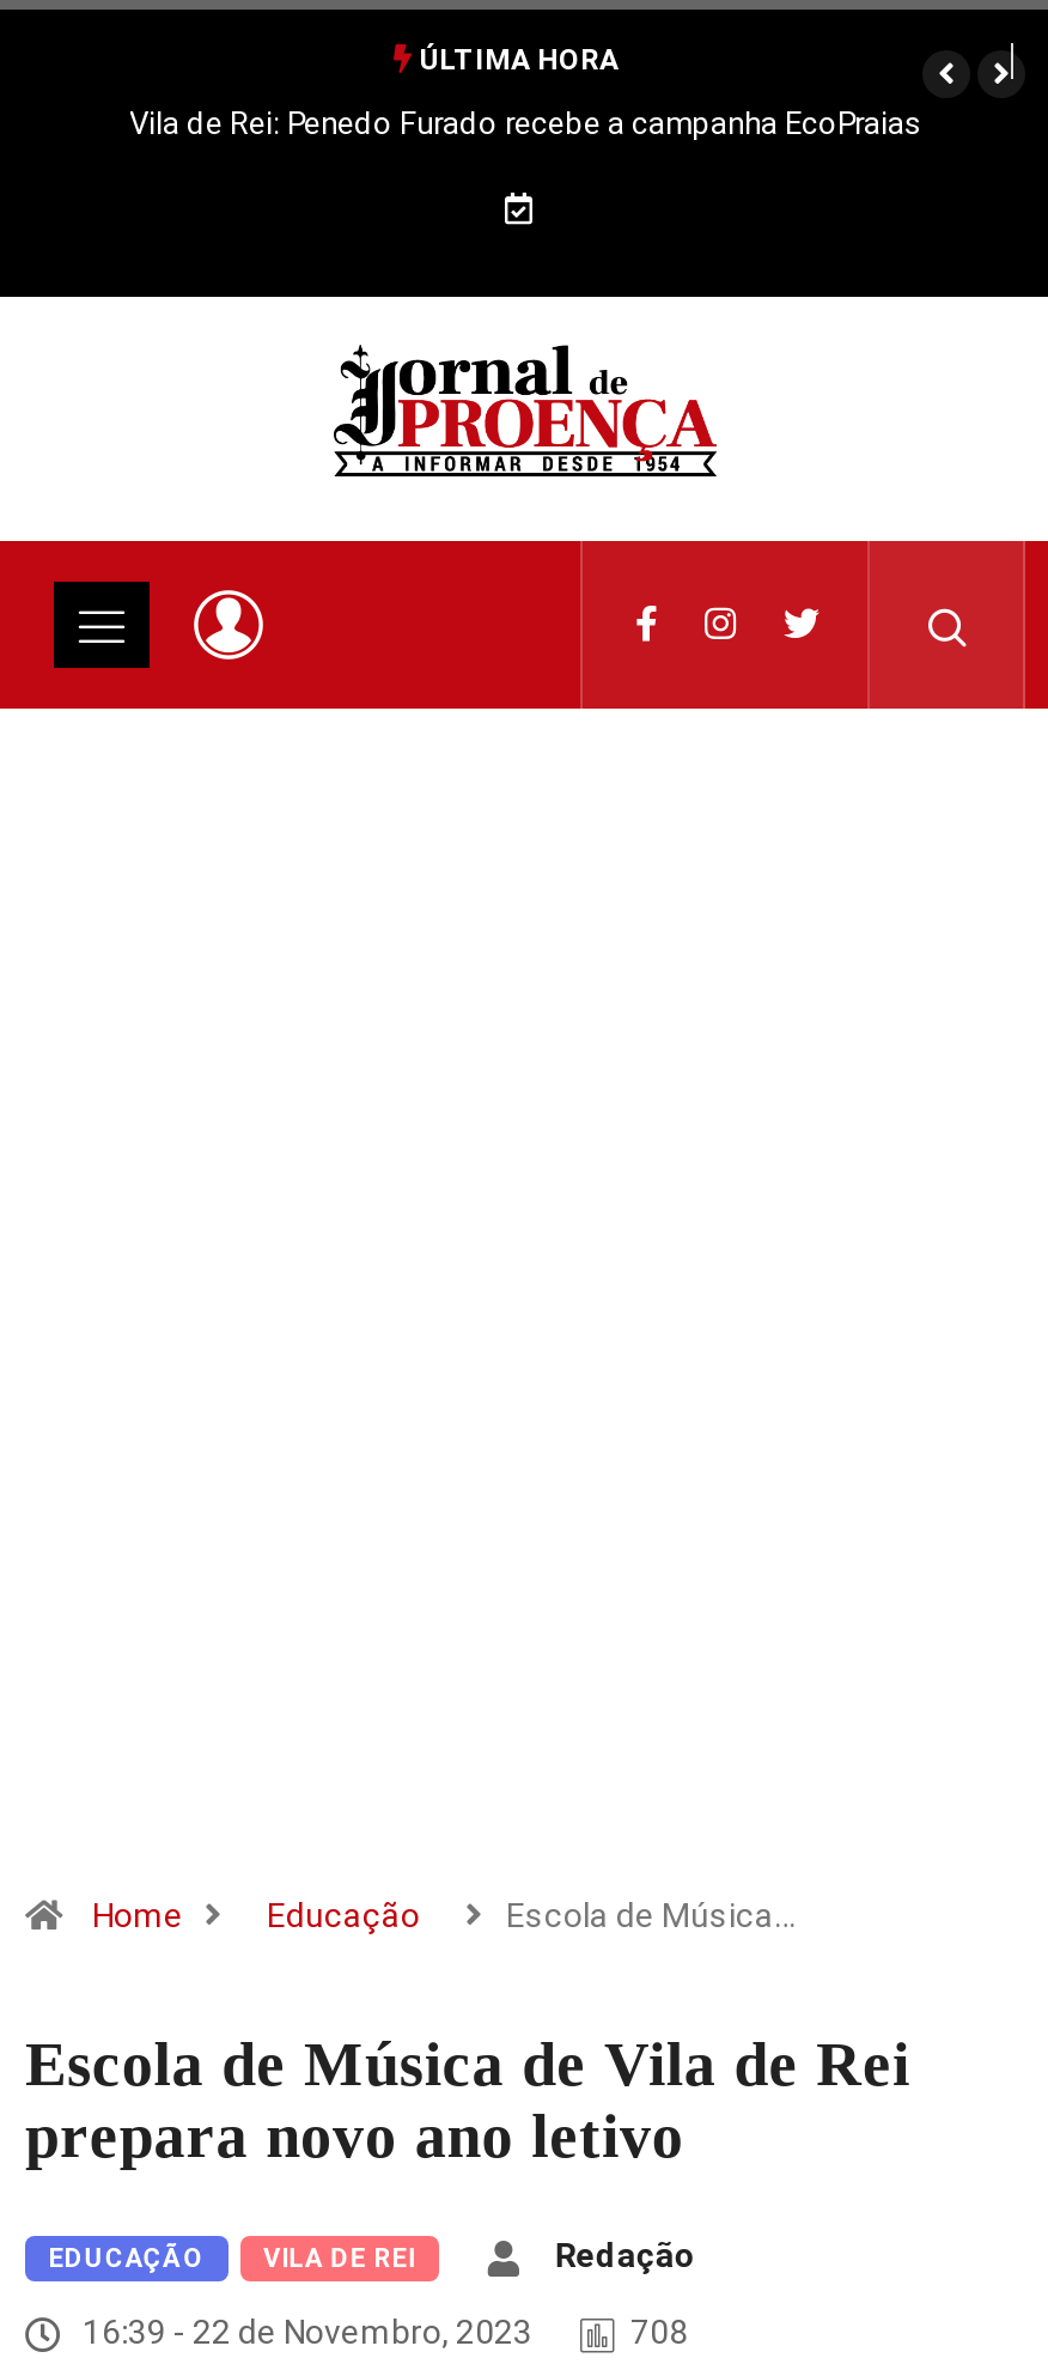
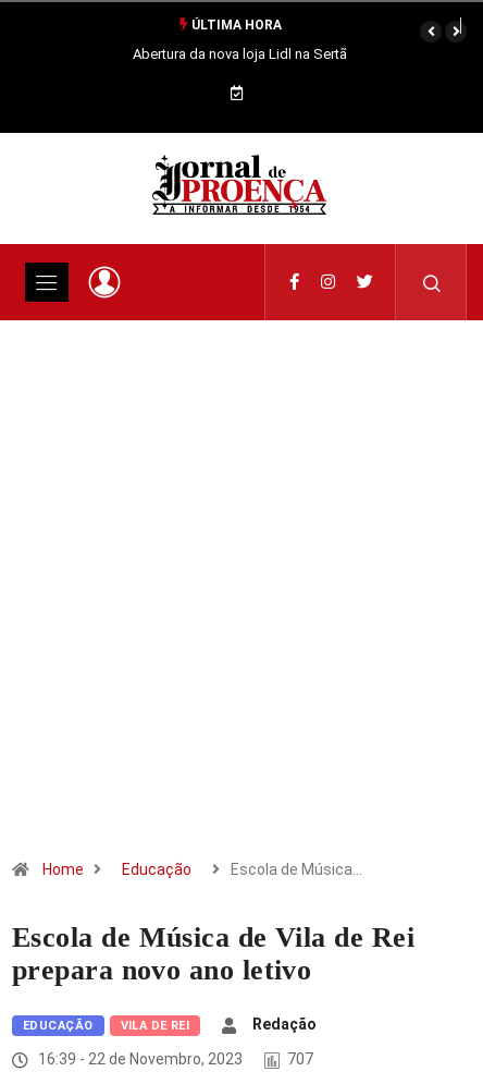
- Vila de Rei: Penedo Furado recebe a campanha EcoPraias
+ Abertura da nova loja Lidl na Sertã

- 708
+ 707
